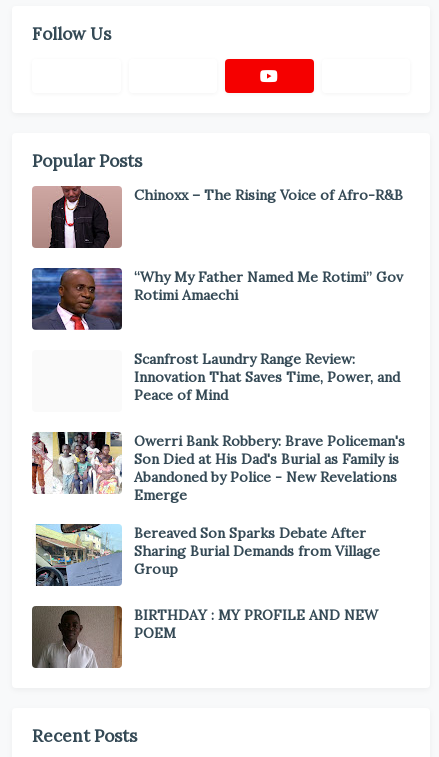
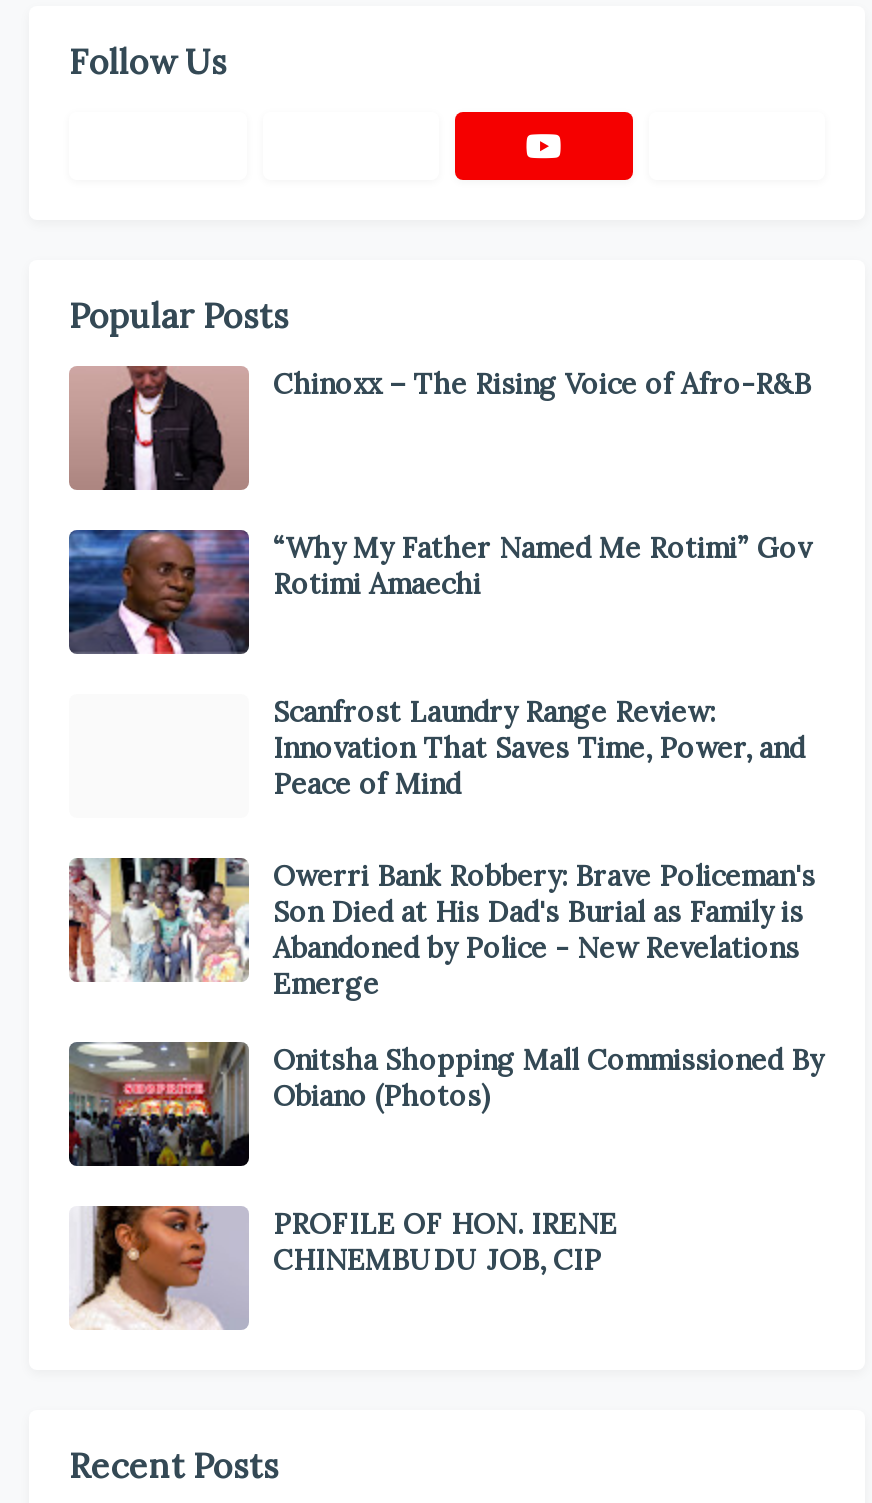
- [image]
- Bereaved Son Sparks Debate After
- Sharing Burial Demands from Village
- Group
+ [image]
+ Onitsha Shopping Mall Commissioned By
+ Obiano (Photos)

- [image]
- BIRTHDAY : MY PROFILE AND NEW
- POEM
+ [image]
+ PROFILE OF HON. IRENE
+ CHINEMBUDU JOB, CIP
